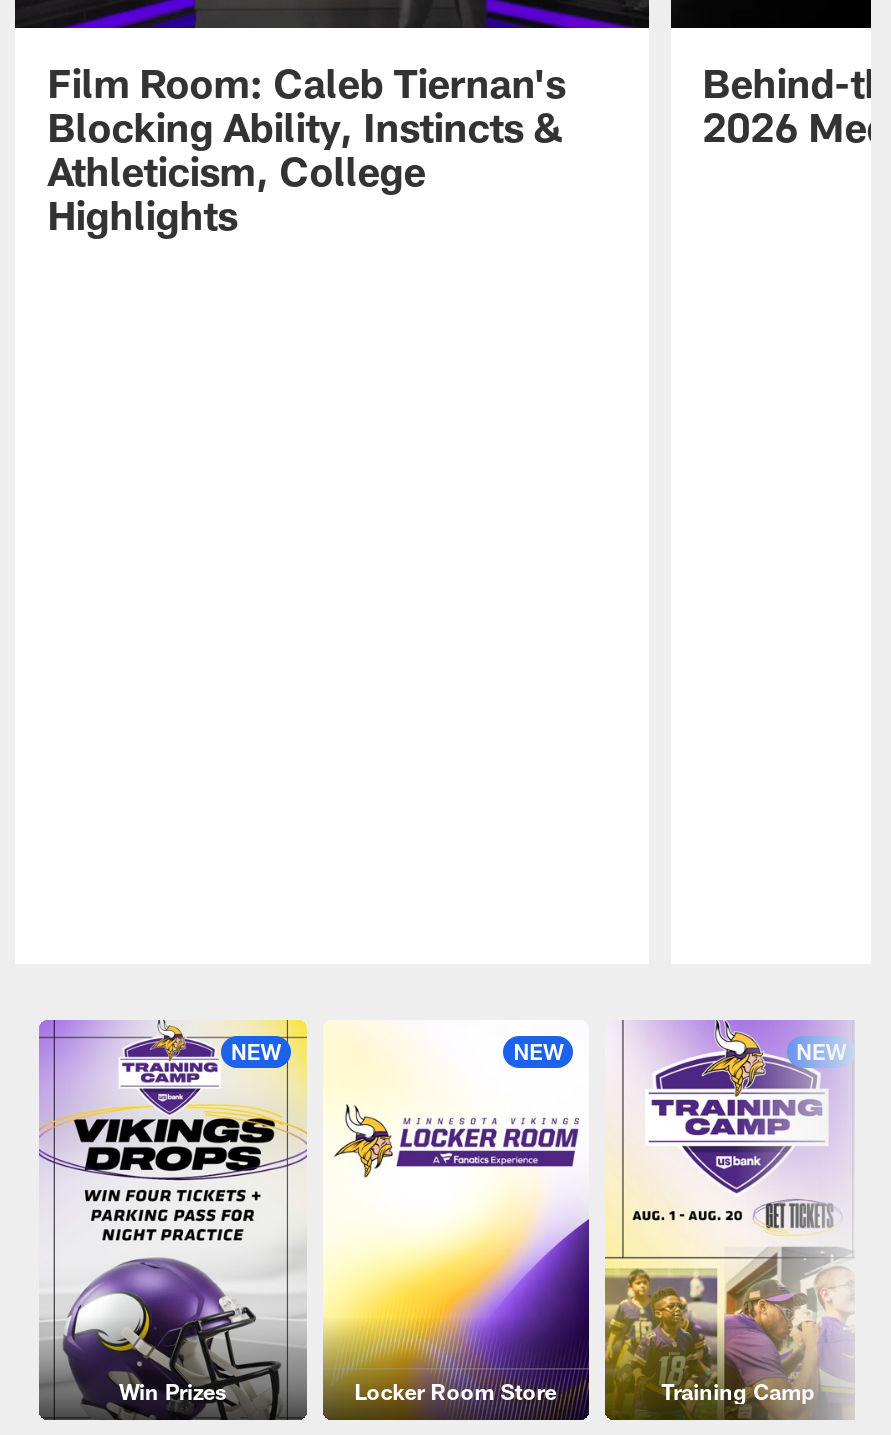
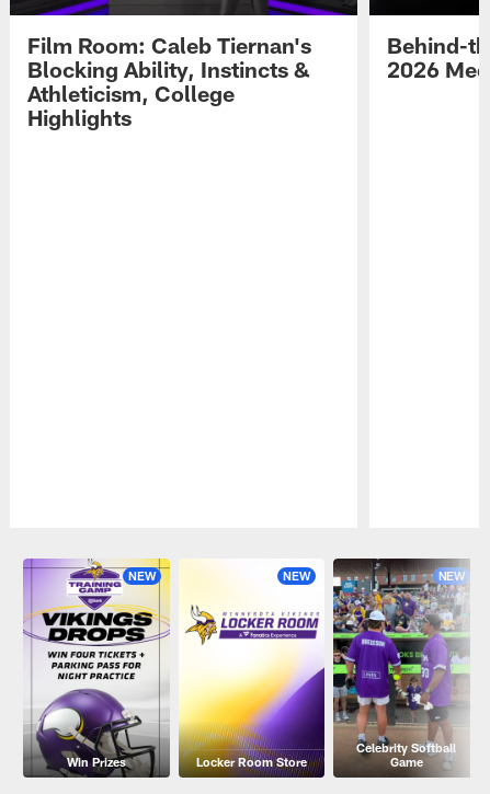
- [image]
- Training Camp
+ [image]
+ Celebrity Softball
+ Game
